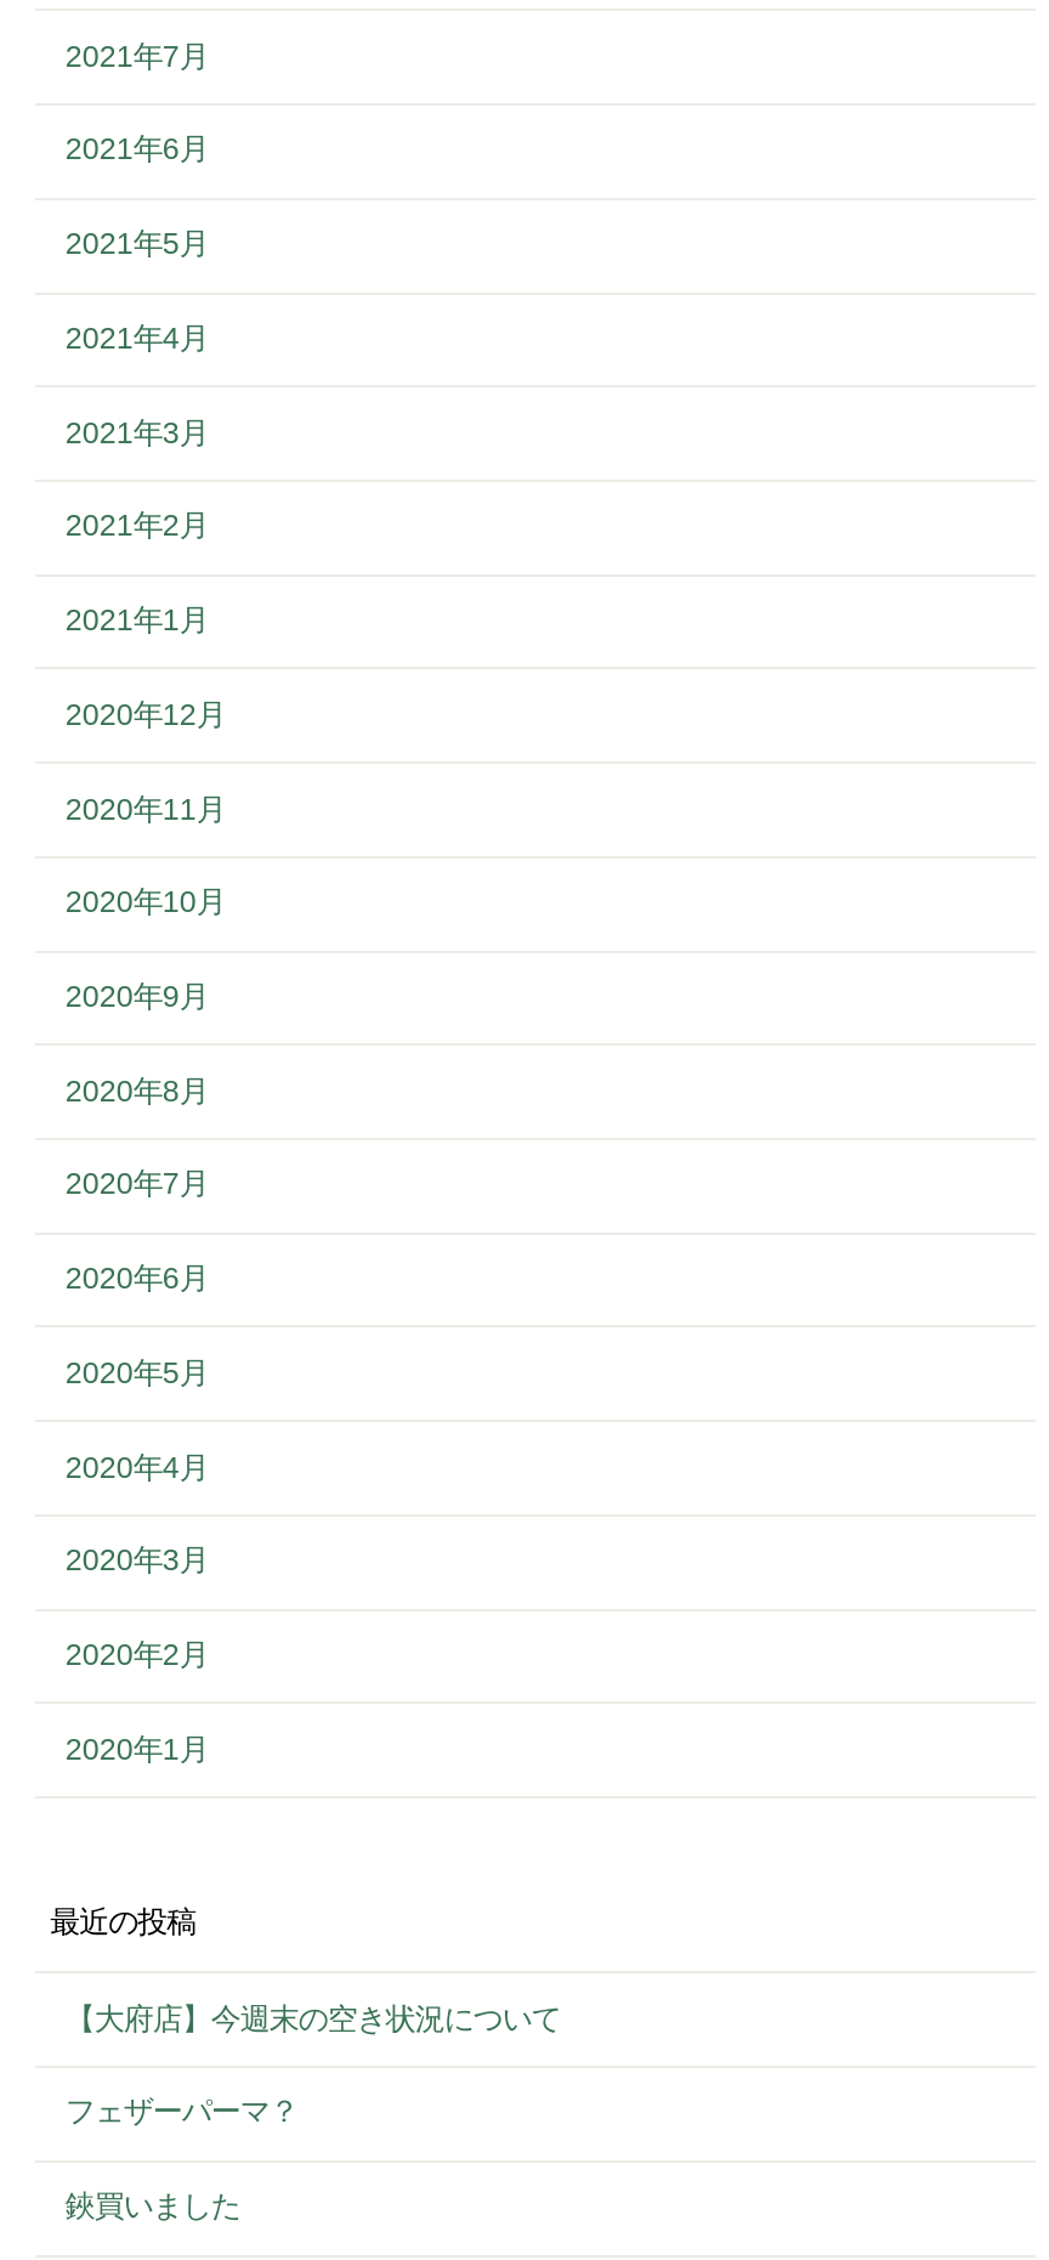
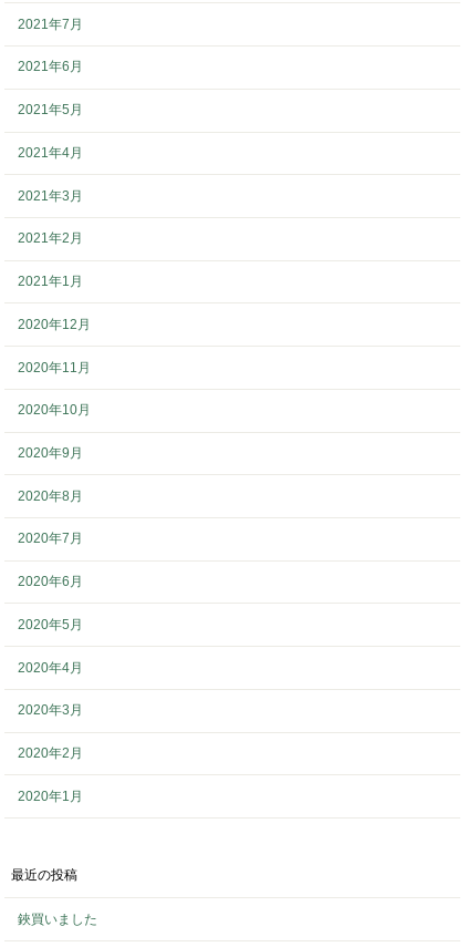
- 【大府店】今週末の空き状況について
- フェザーパーマ？
